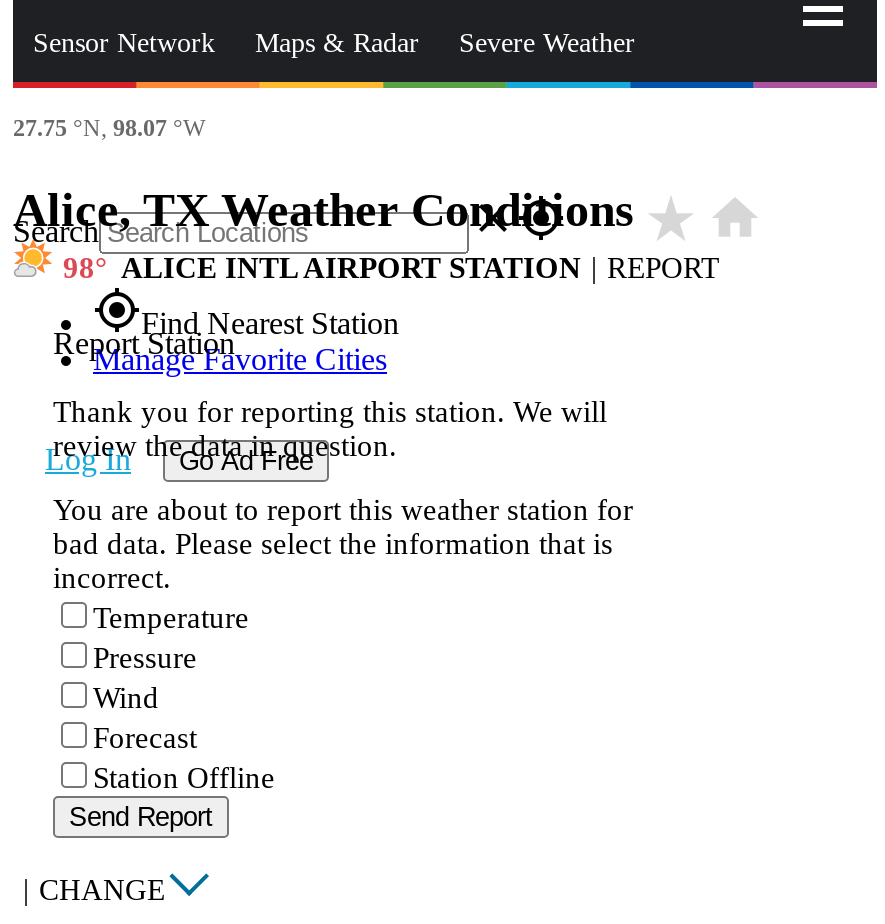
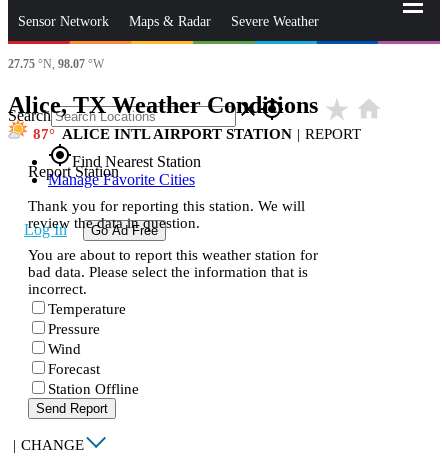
- 98
+ 87
